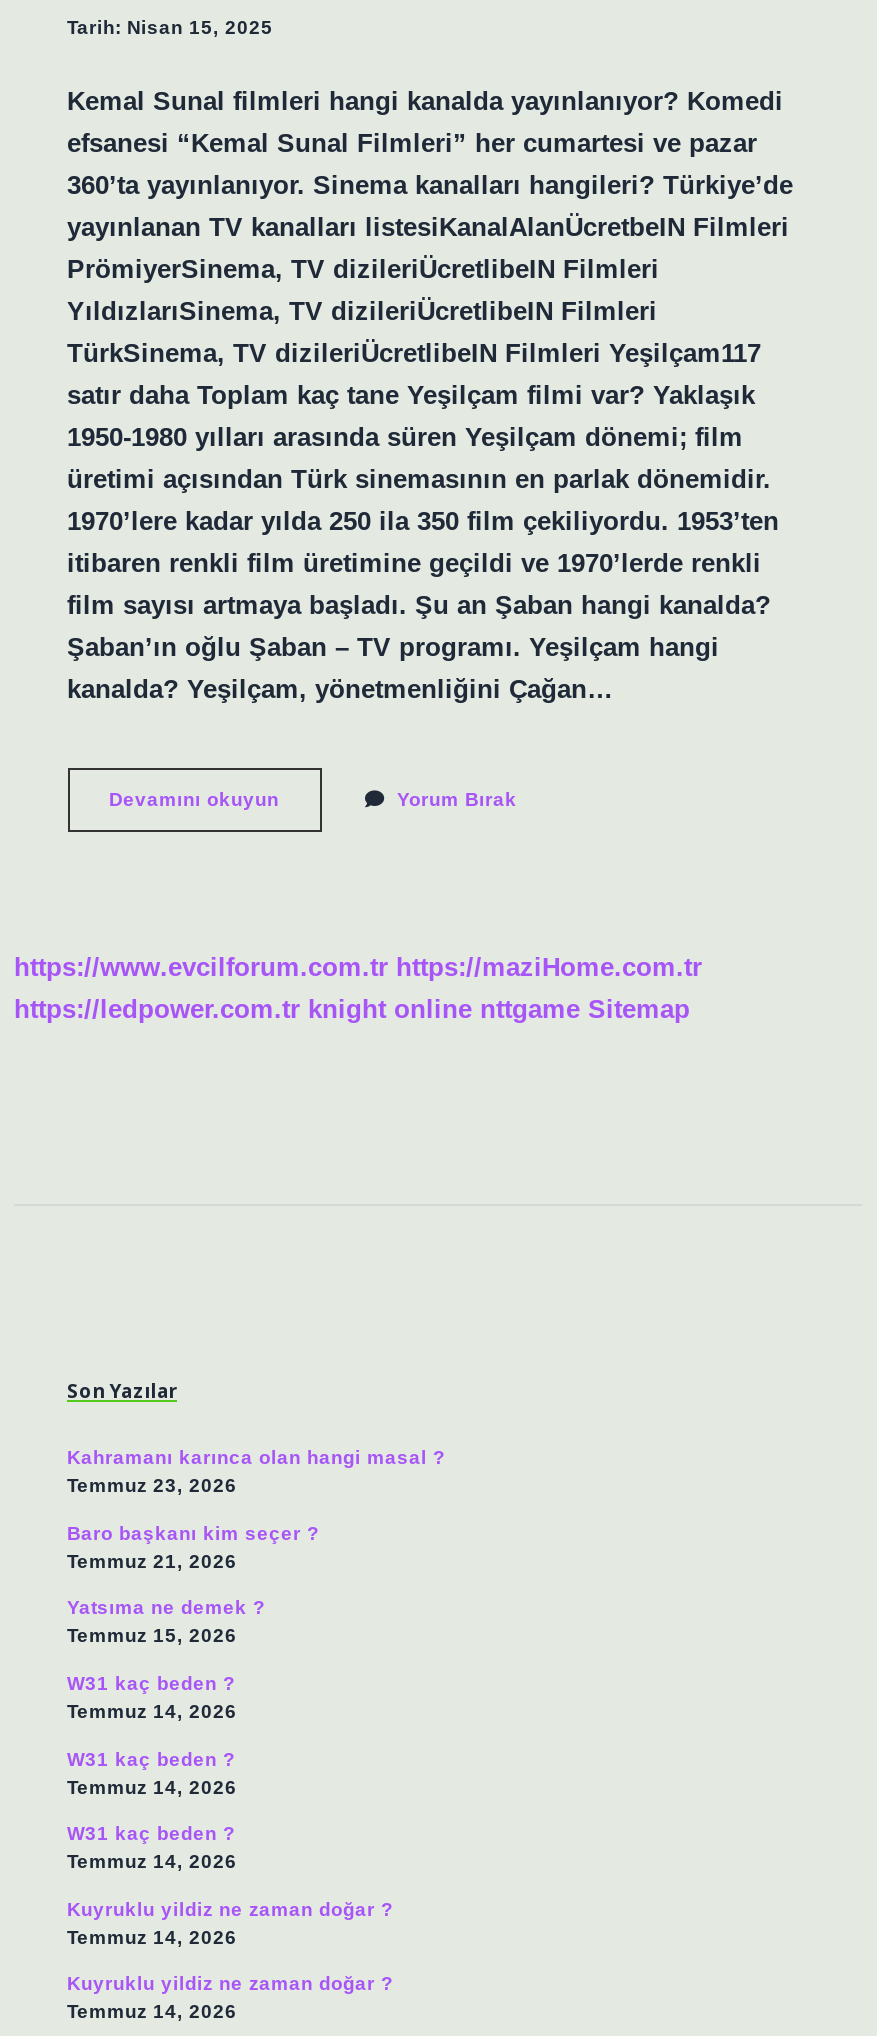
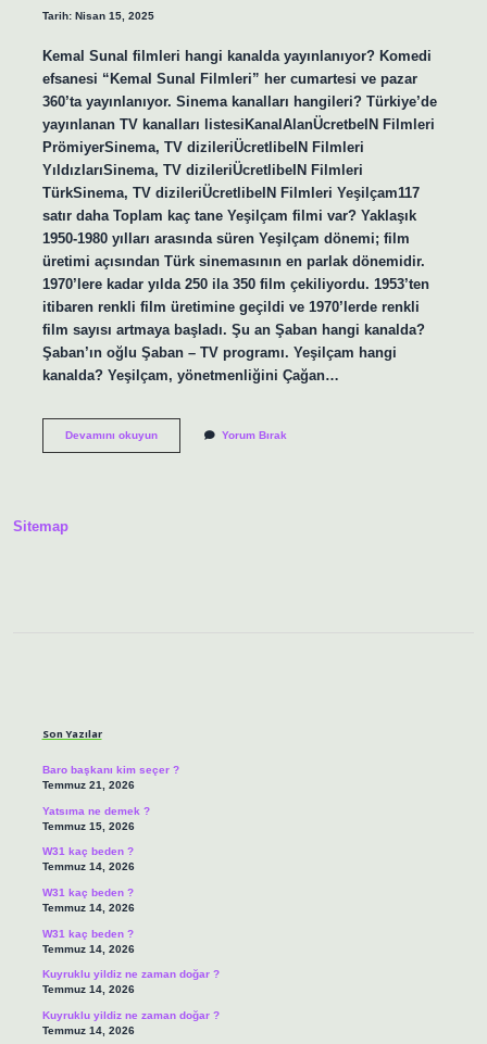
- https://www.evcilforum.com.tr https://maziHome.com.tr
- https://ledpower.com.tr knight online nttgame Sitemap
+ Sitemap

- Kahramanı karınca olan hangi masal ?
- Temmuz 23, 2026
